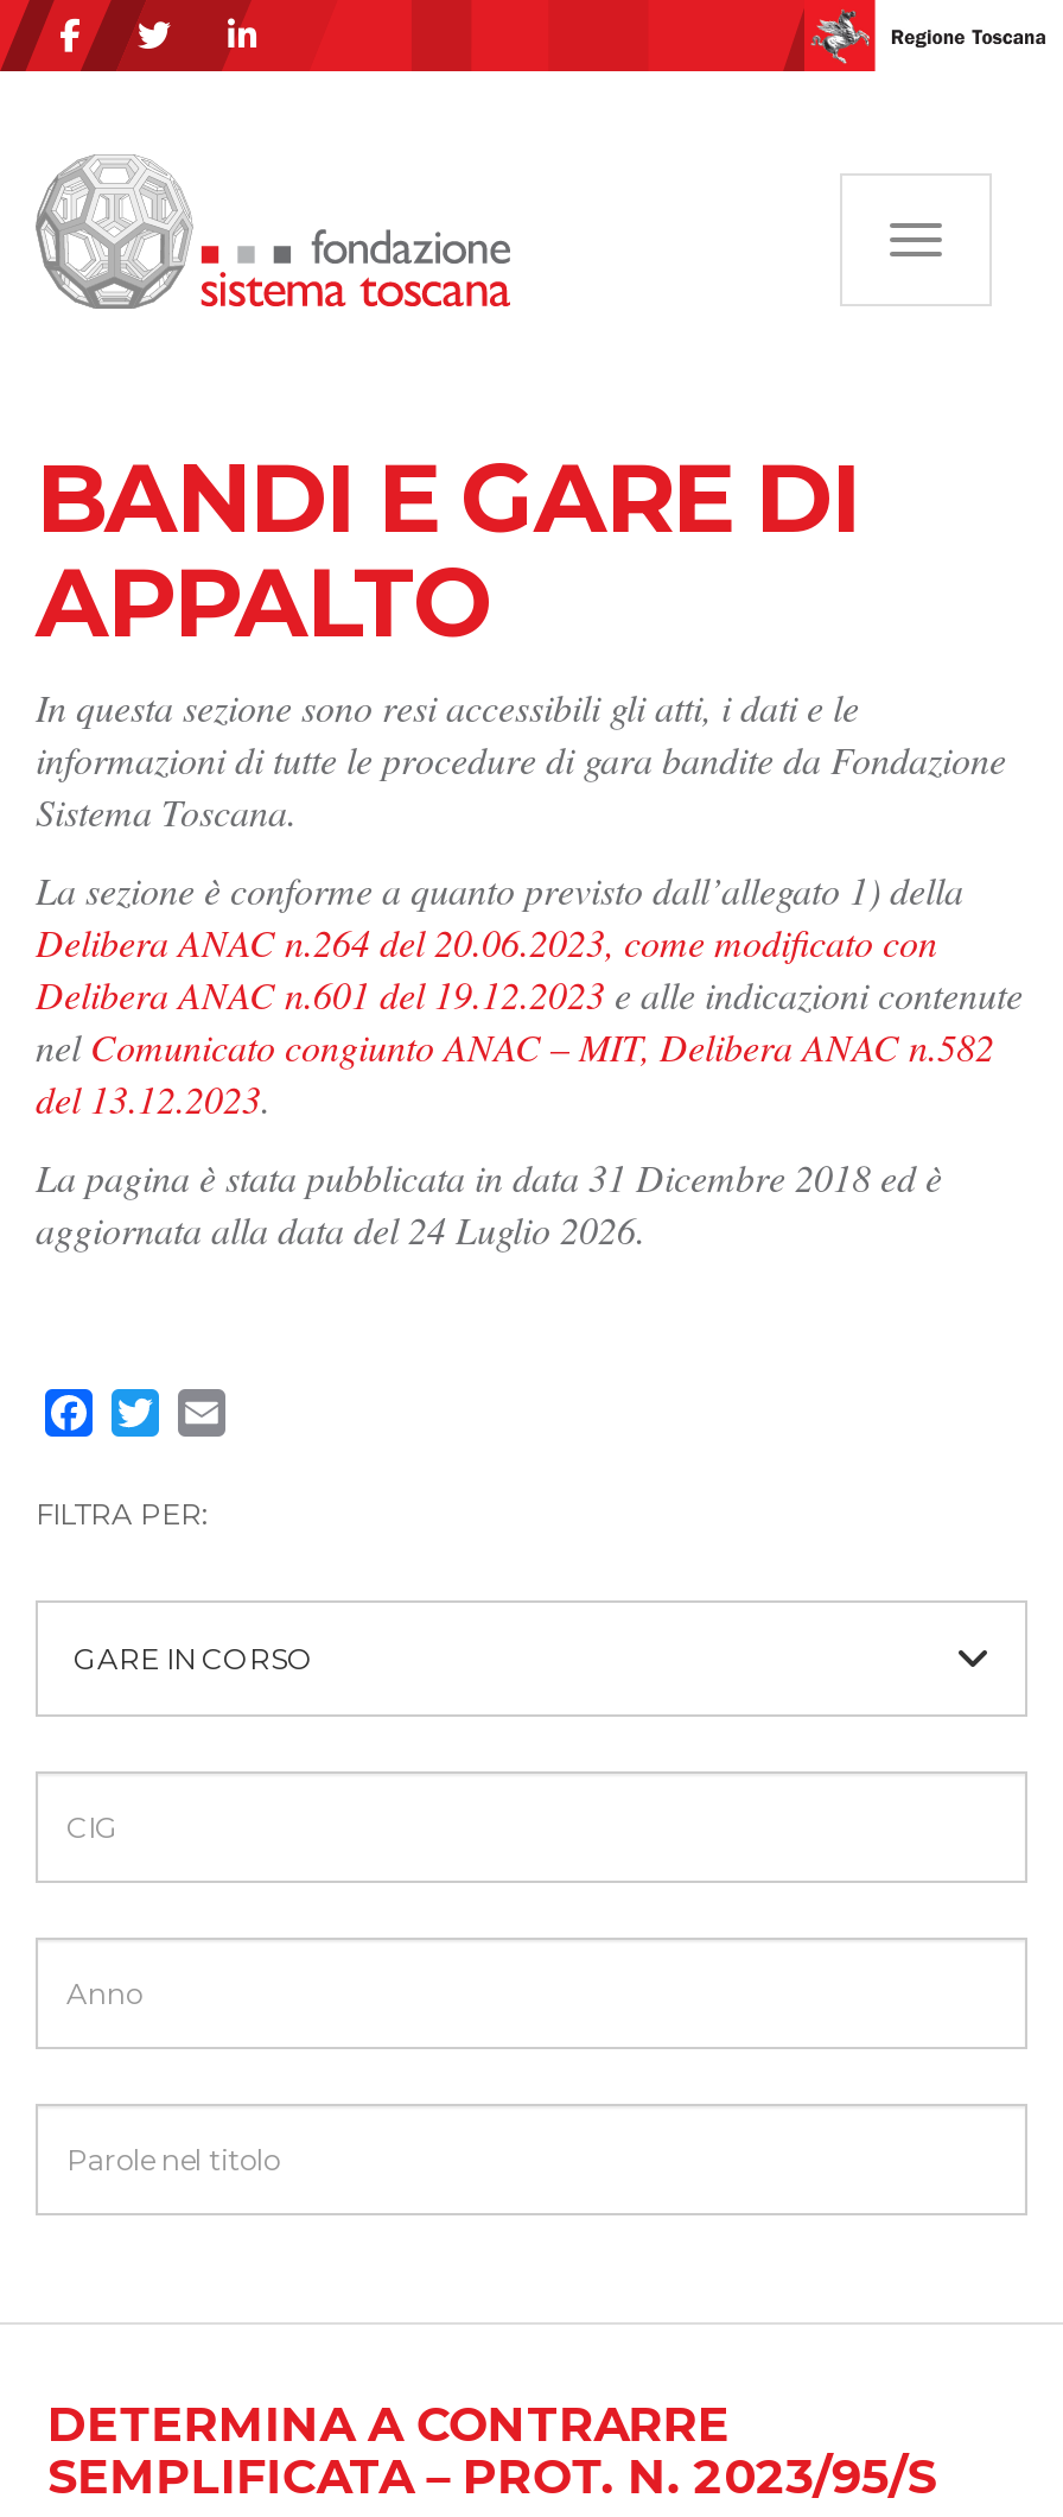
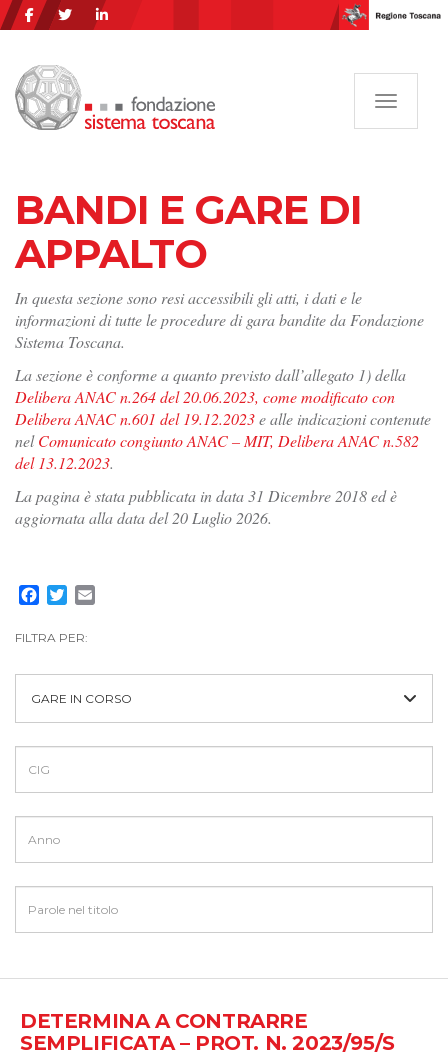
- aggiornata alla data del 24 Luglio 2026.
+ aggiornata alla data del 20 Luglio 2026.
